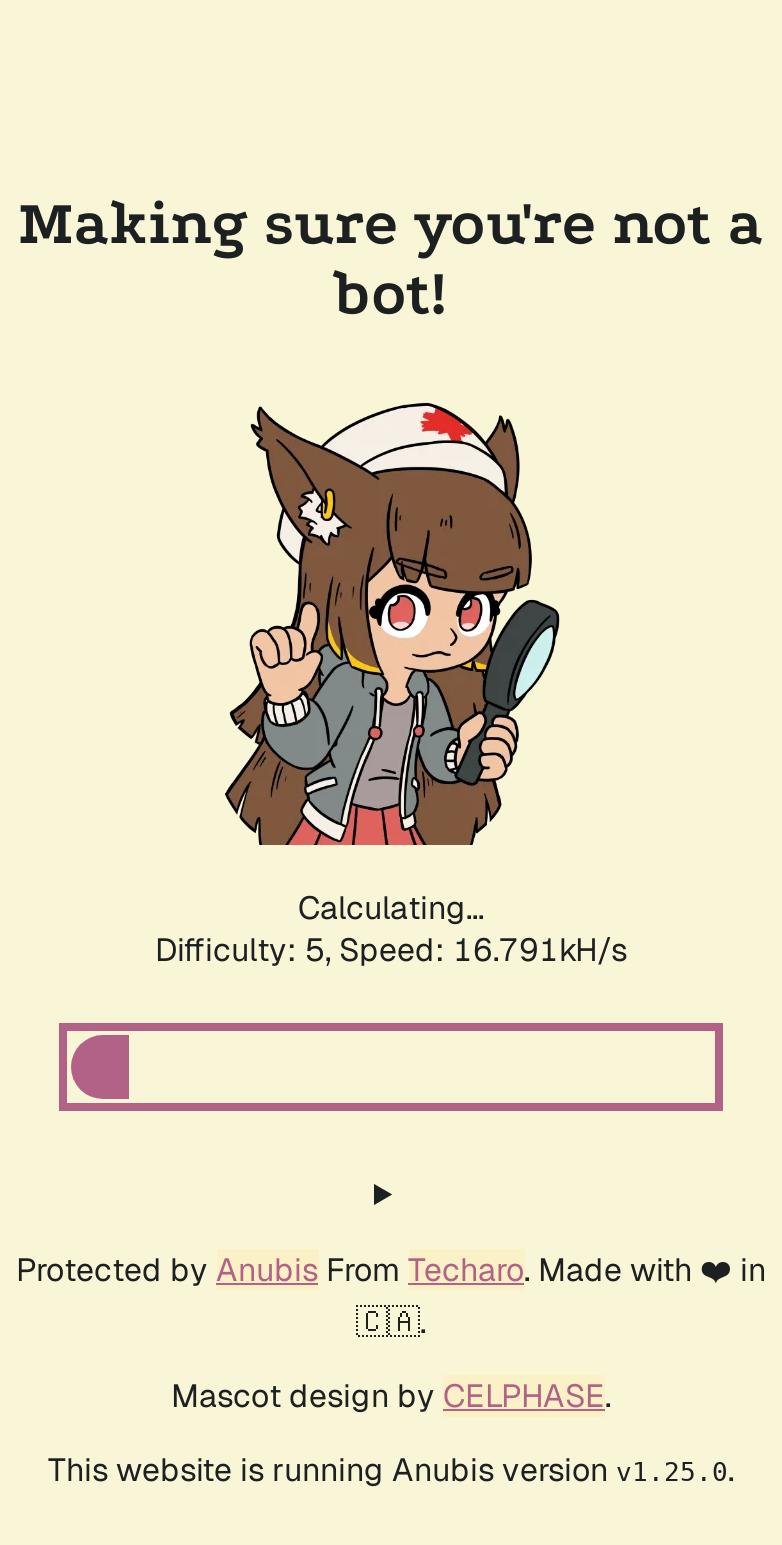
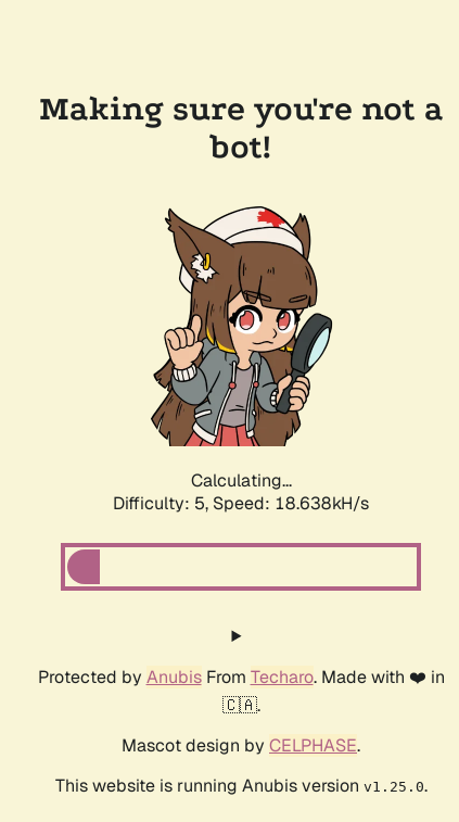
- Difficulty: 5, Speed: 16.791kH/s
+ Difficulty: 5, Speed: 18.638kH/s
